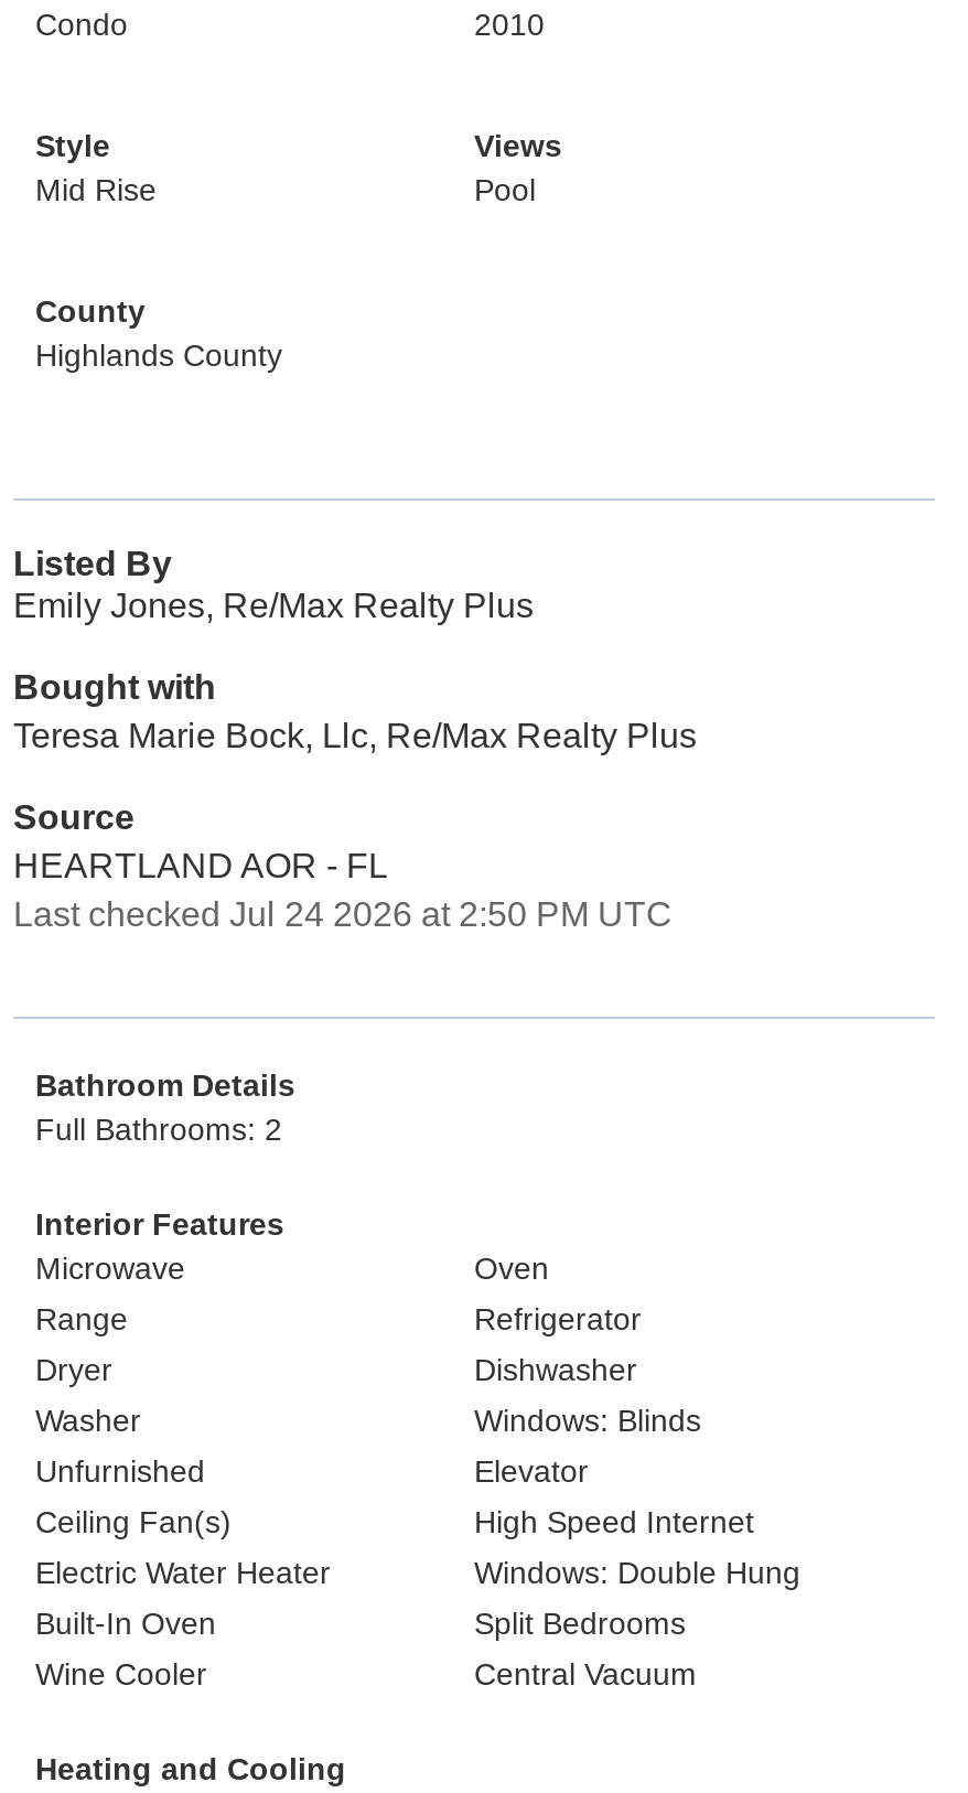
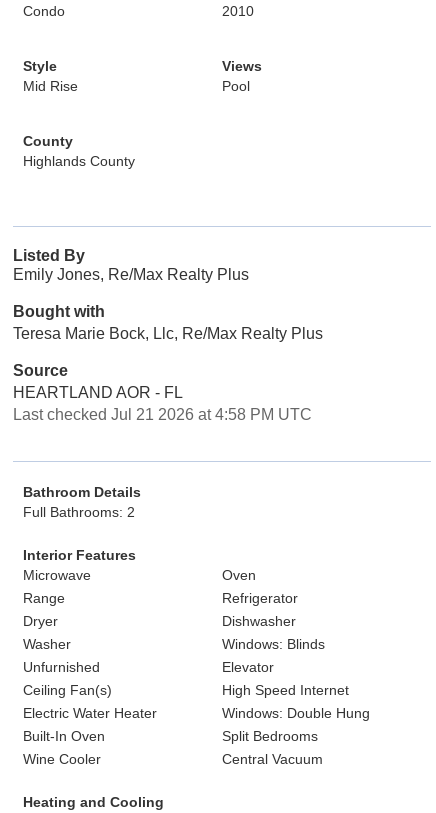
- Last checked Jul 24 2026 at 2:50 PM UTC
+ Last checked Jul 21 2026 at 4:58 PM UTC
